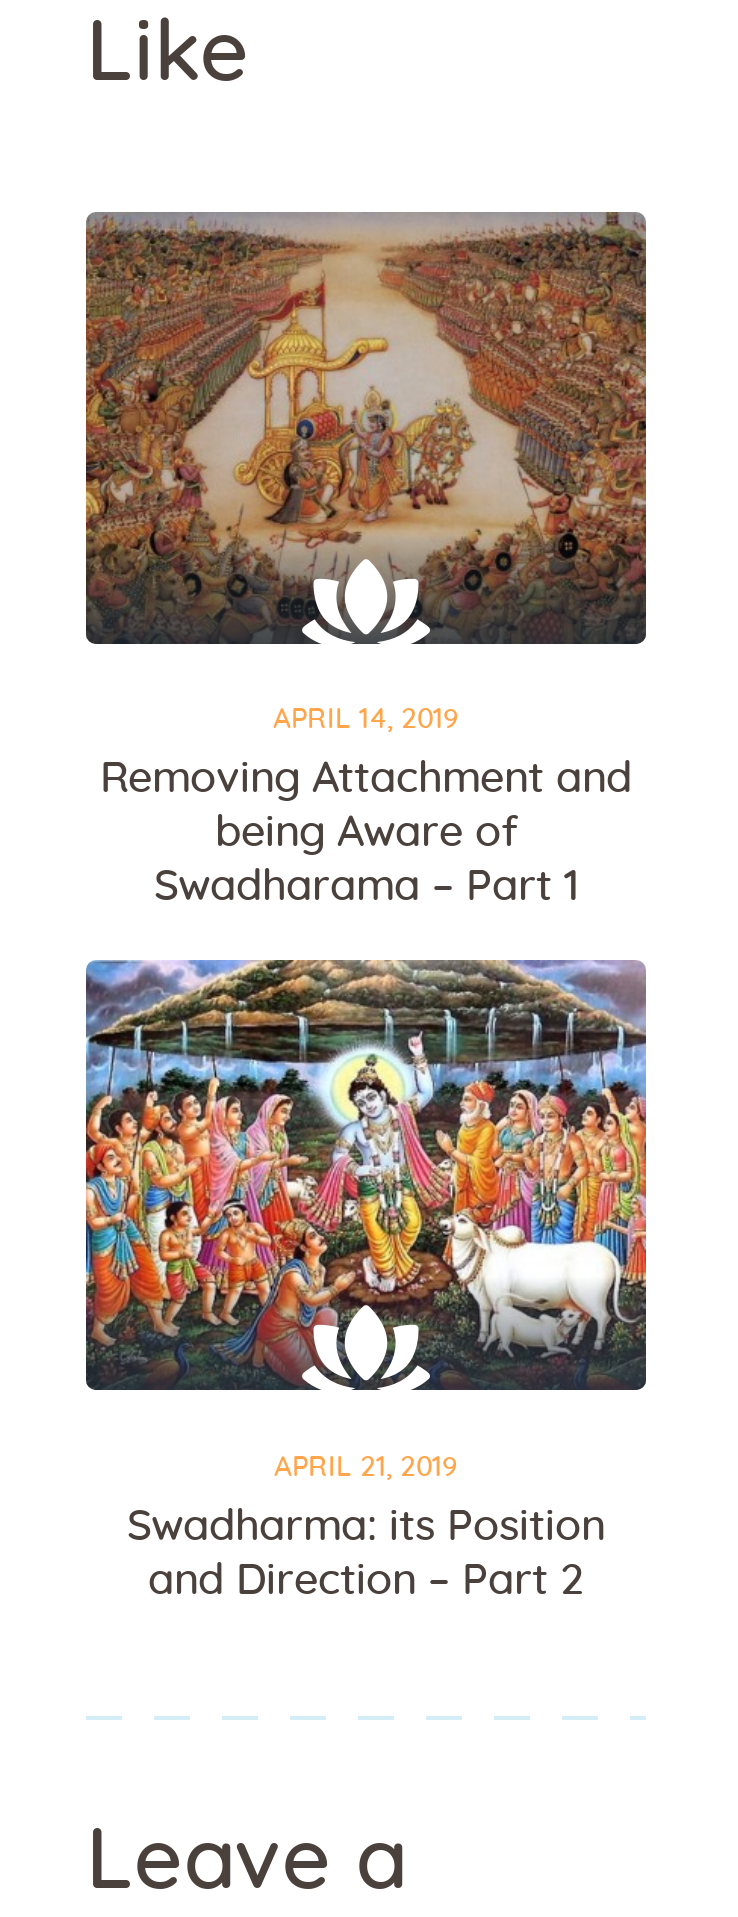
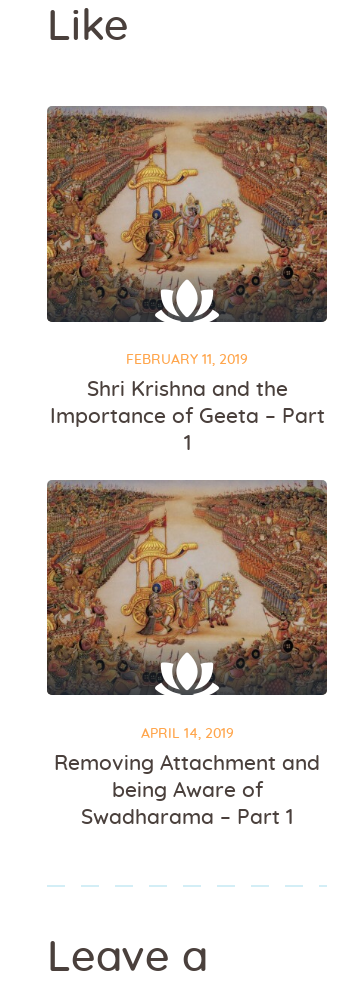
+ FEBRUARY 11, 2019
+ Shri Krishna and the
+ Importance of Geeta – Part
+ 1

moved down: [image] | APRIL 14, 2019 | Removing Attachment and | being Aware of | Swadharama – Part 1

- [image]
- APRIL 21, 2019
- Swadharma: its Position
- and Direction – Part 2
